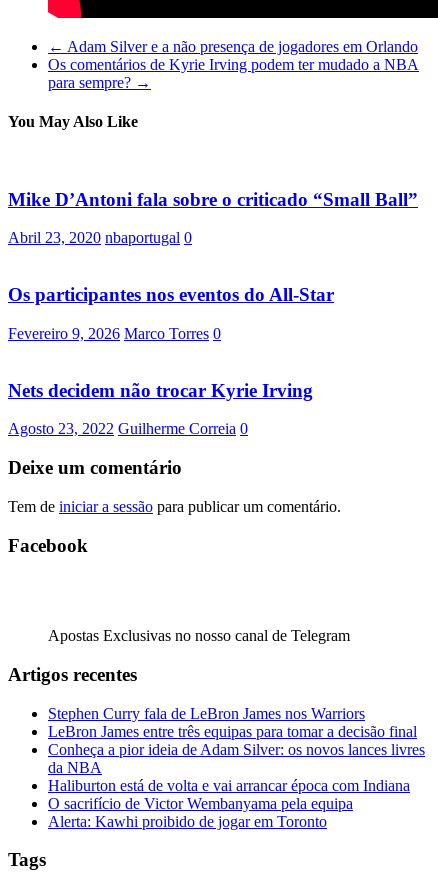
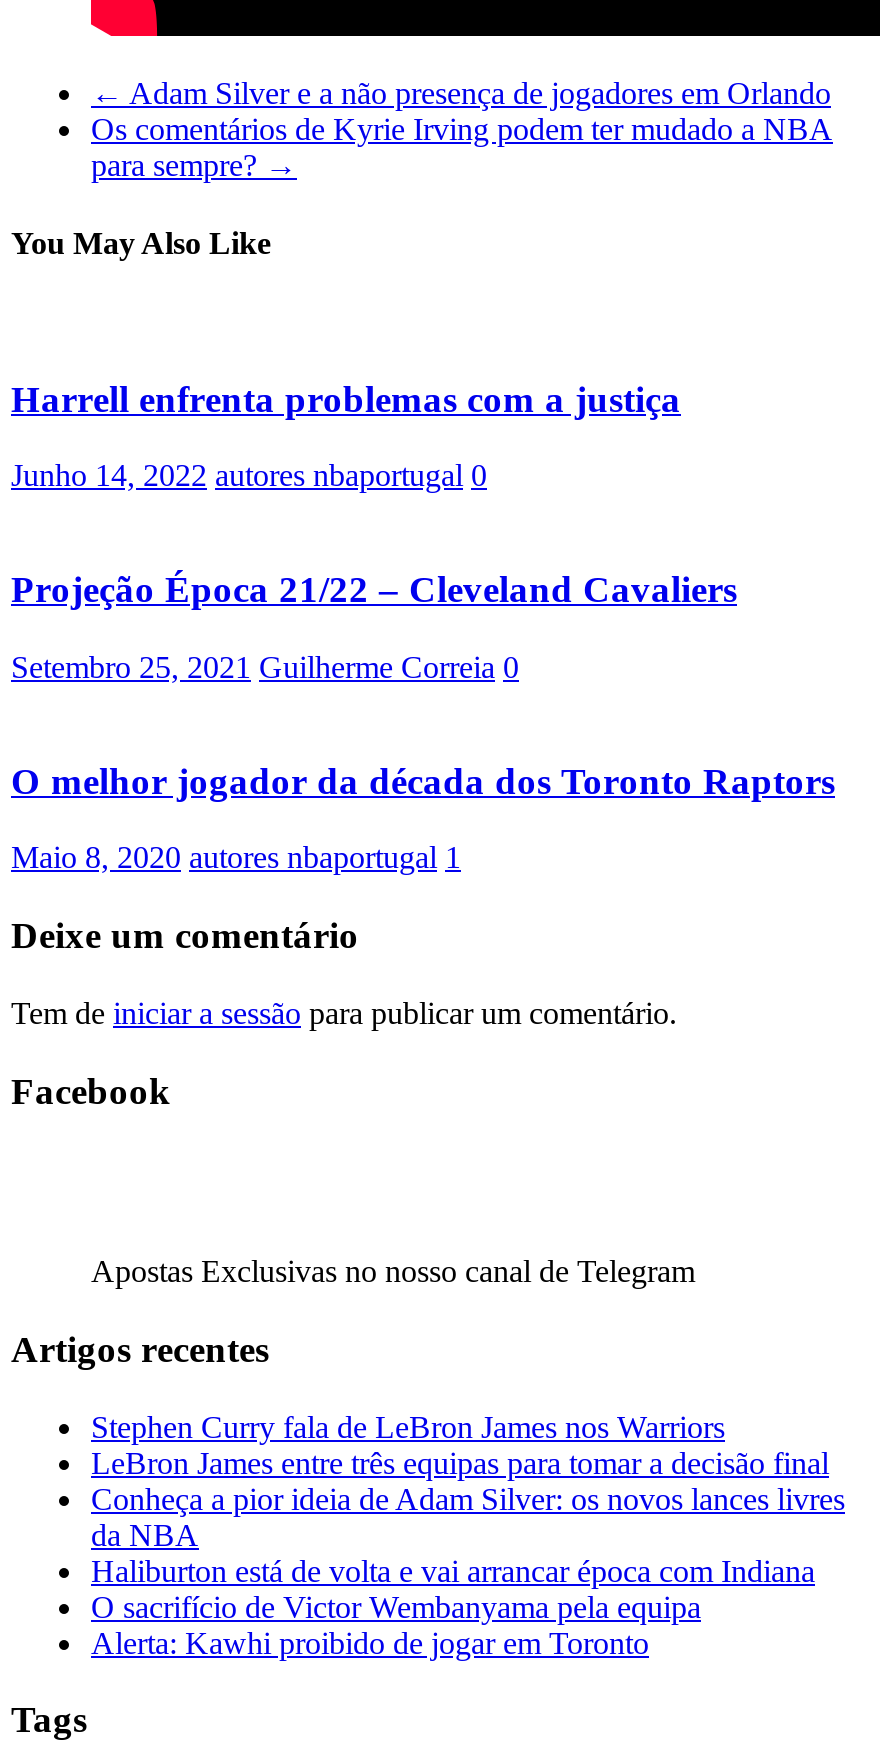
- Mike D’Antoni fala sobre o criticado “Small Ball”
+ Harrell enfrenta problemas com a justiça

- Abril 23, 2020 nbaportugal 0
+ Junho 14, 2022 autores nbaportugal 0

- Os participantes nos eventos do All-Star
+ Projeção Época 21/22 – Cleveland Cavaliers

- Fevereiro 9, 2026 Marco Torres 0
+ Setembro 25, 2021 Guilherme Correia 0

- Nets decidem não trocar Kyrie Irving
+ O melhor jogador da década dos Toronto Raptors

- Agosto 23, 2022 Guilherme Correia 0
+ Maio 8, 2020 autores nbaportugal 1
